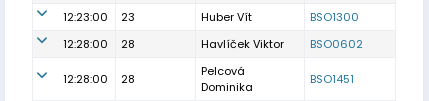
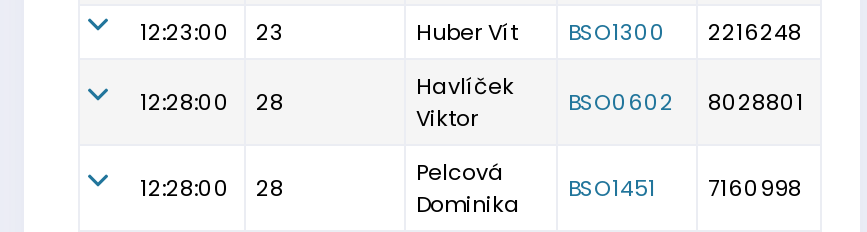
+ 2216248

+ 8028801

+ 7160998
